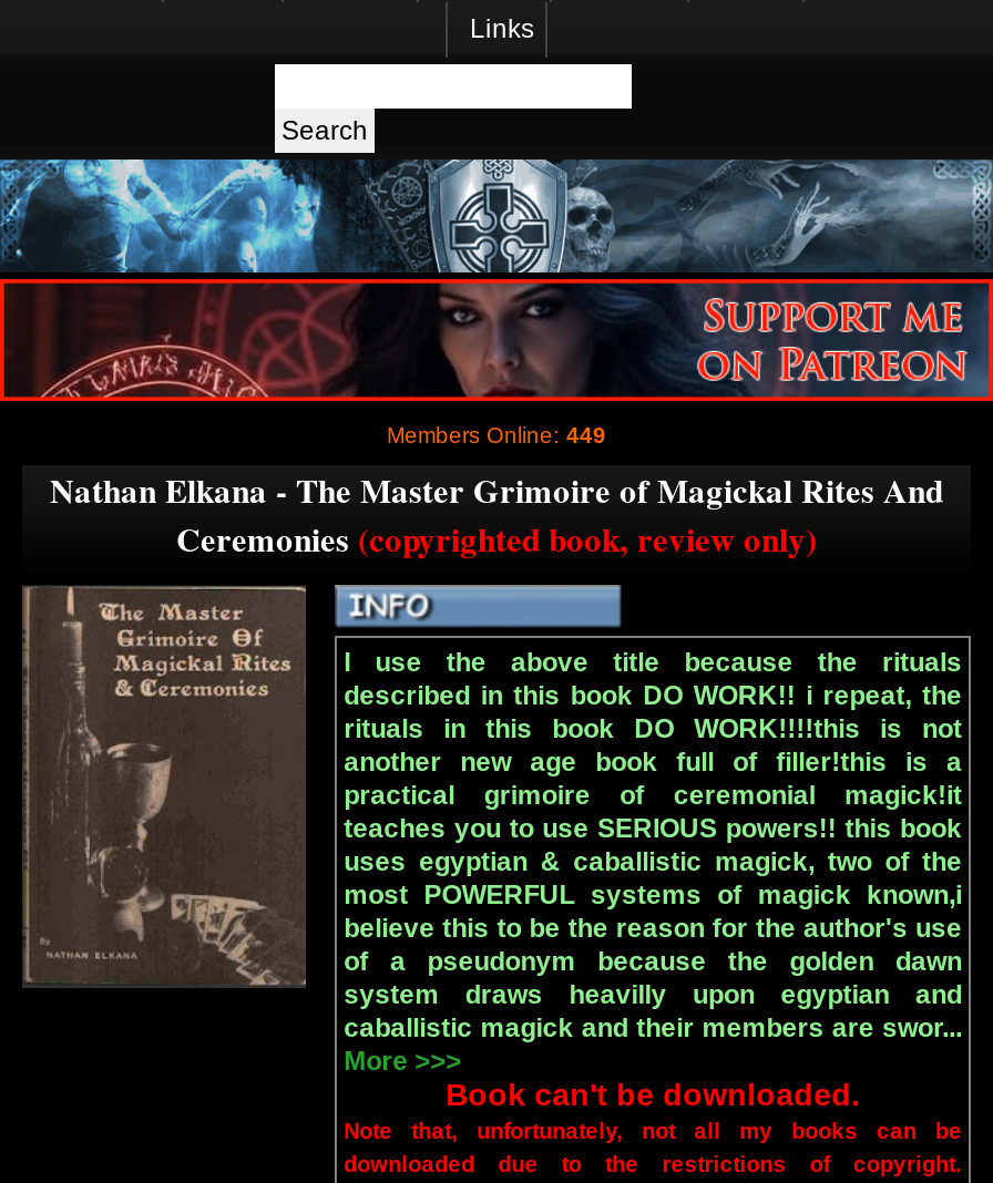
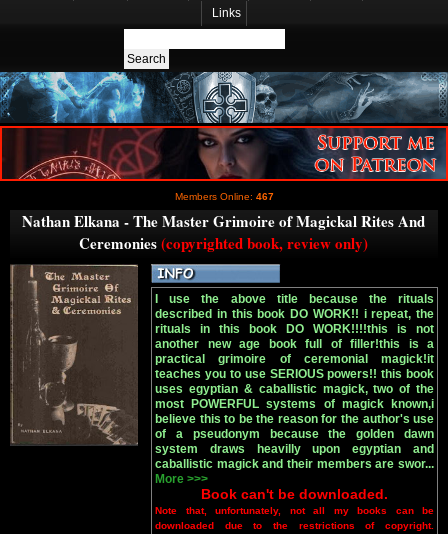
- Members Online: 449
+ Members Online: 467
